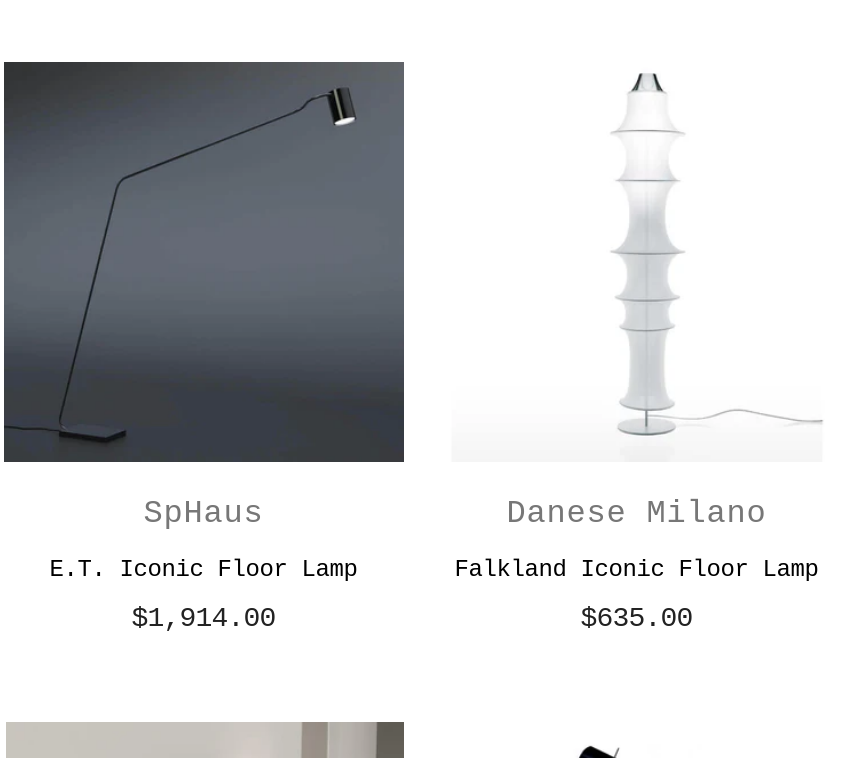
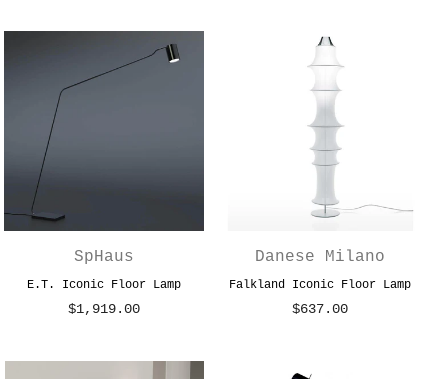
- $1,914.00
+ $1,919.00

- $635.00
+ $637.00
